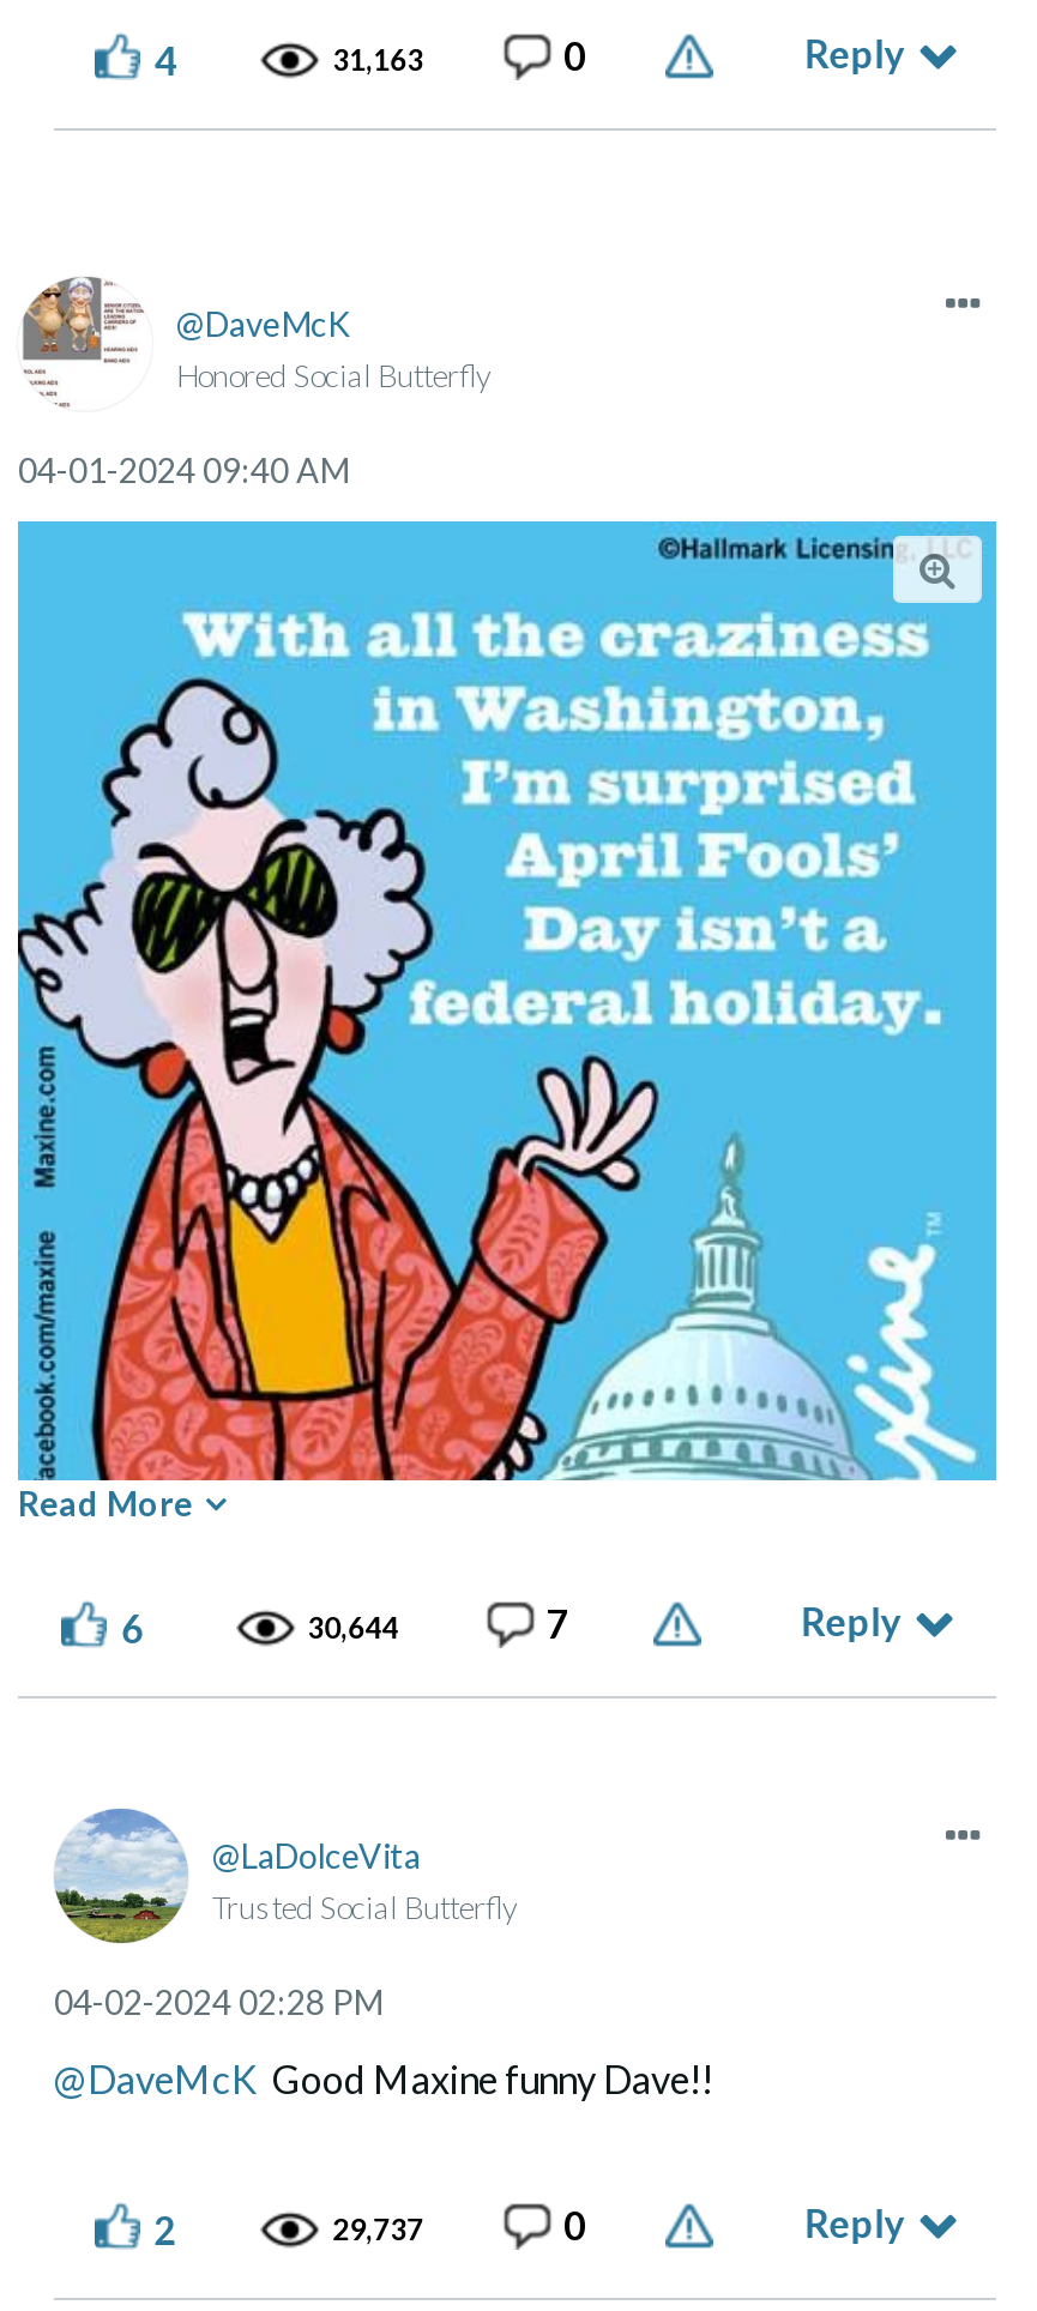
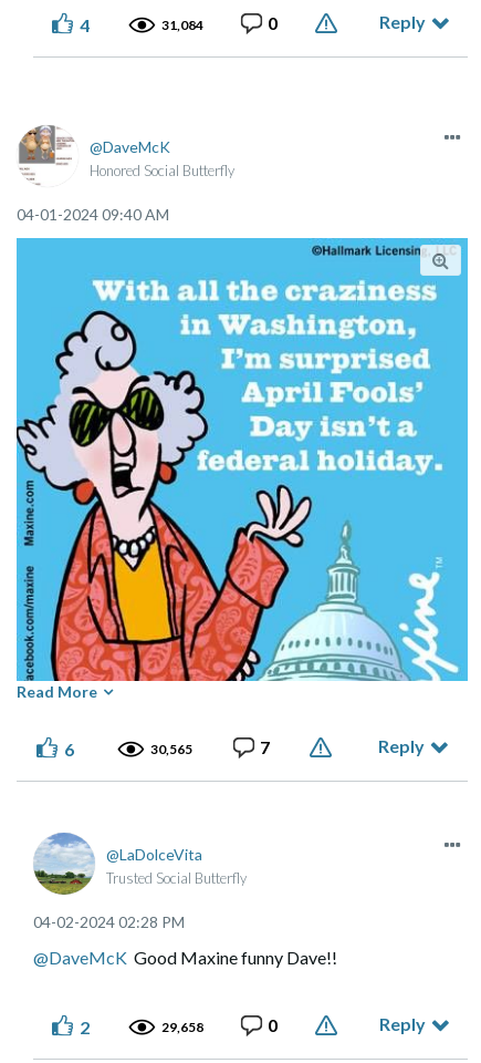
- 31,163
+ 31,084

- 30,644
+ 30,565

- 29,737
+ 29,658
